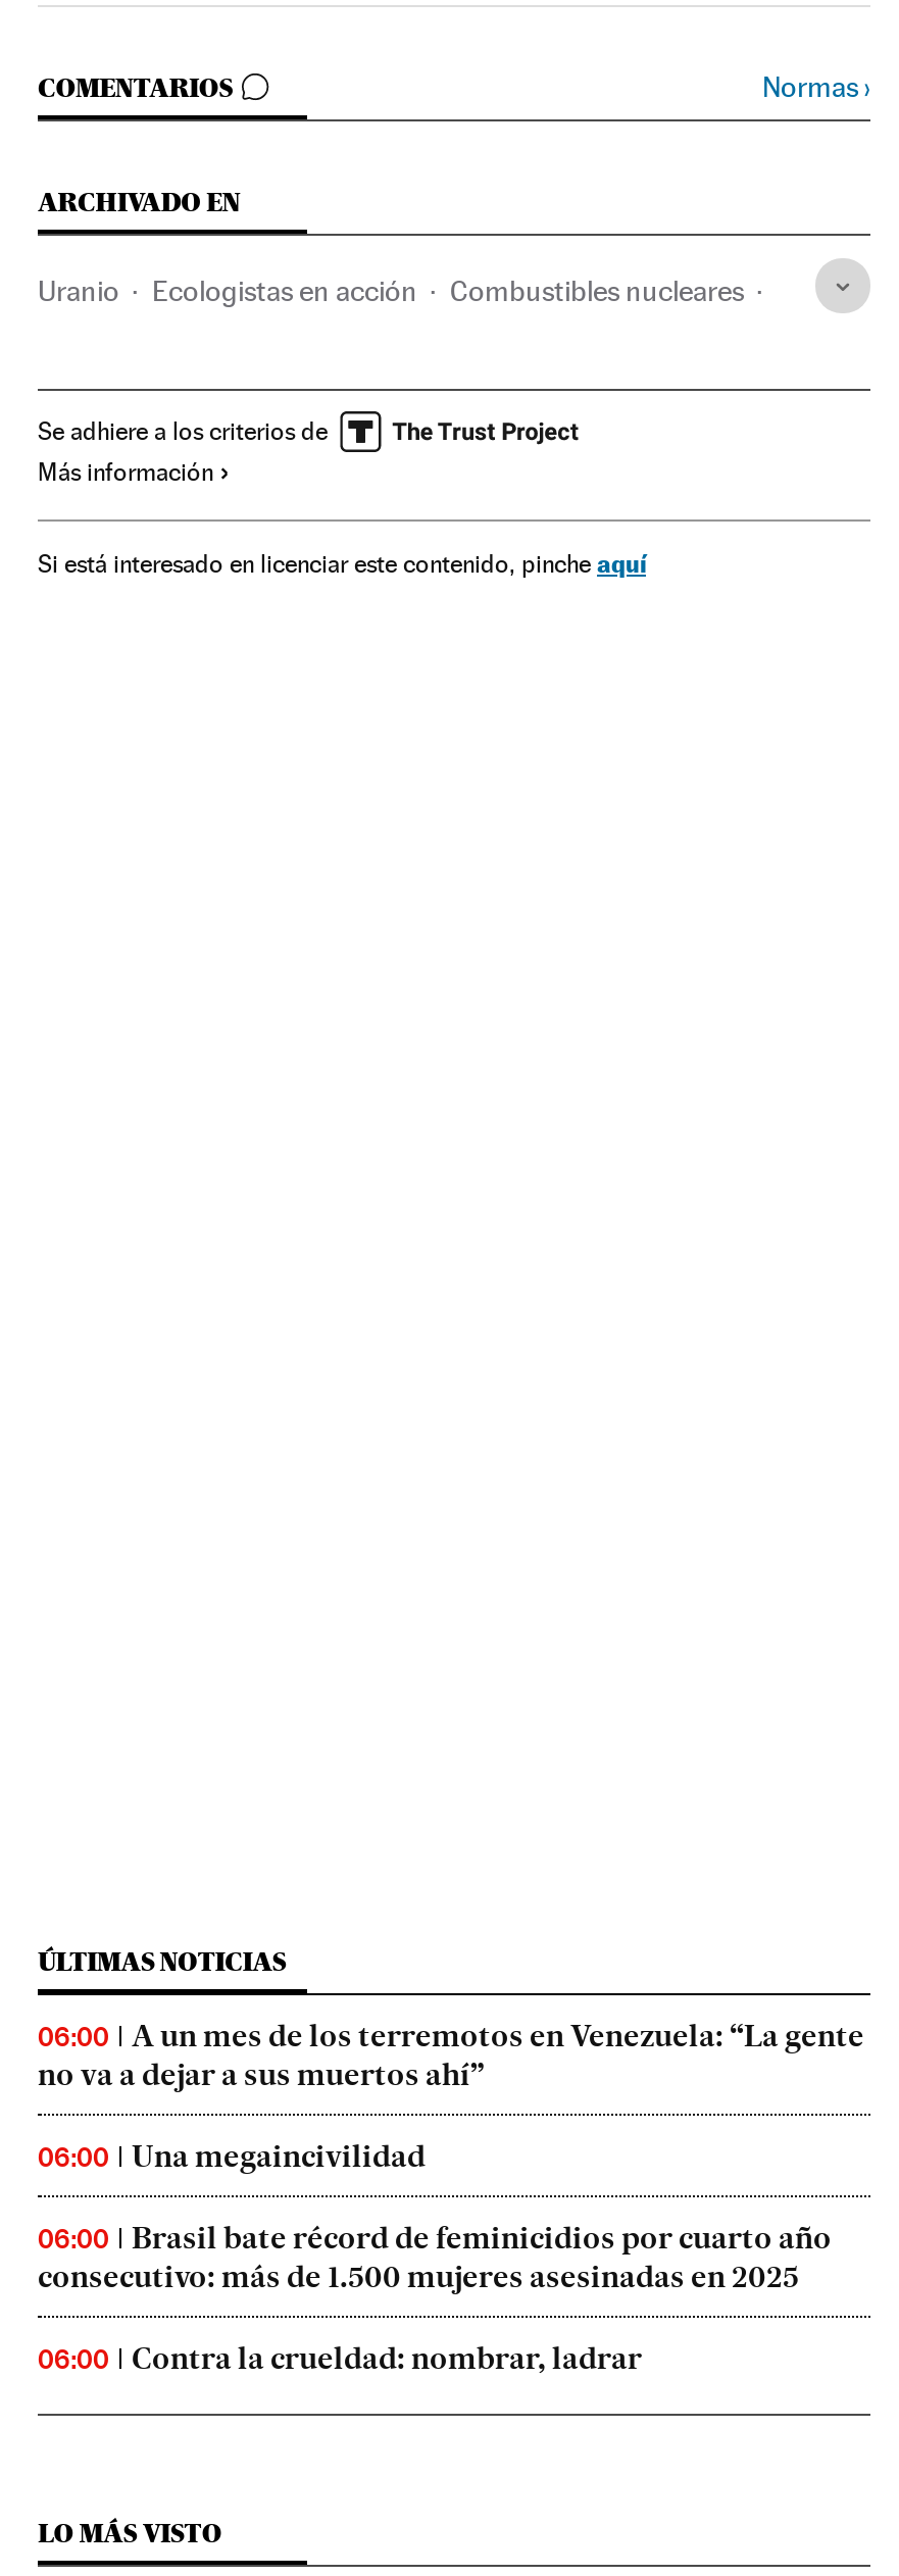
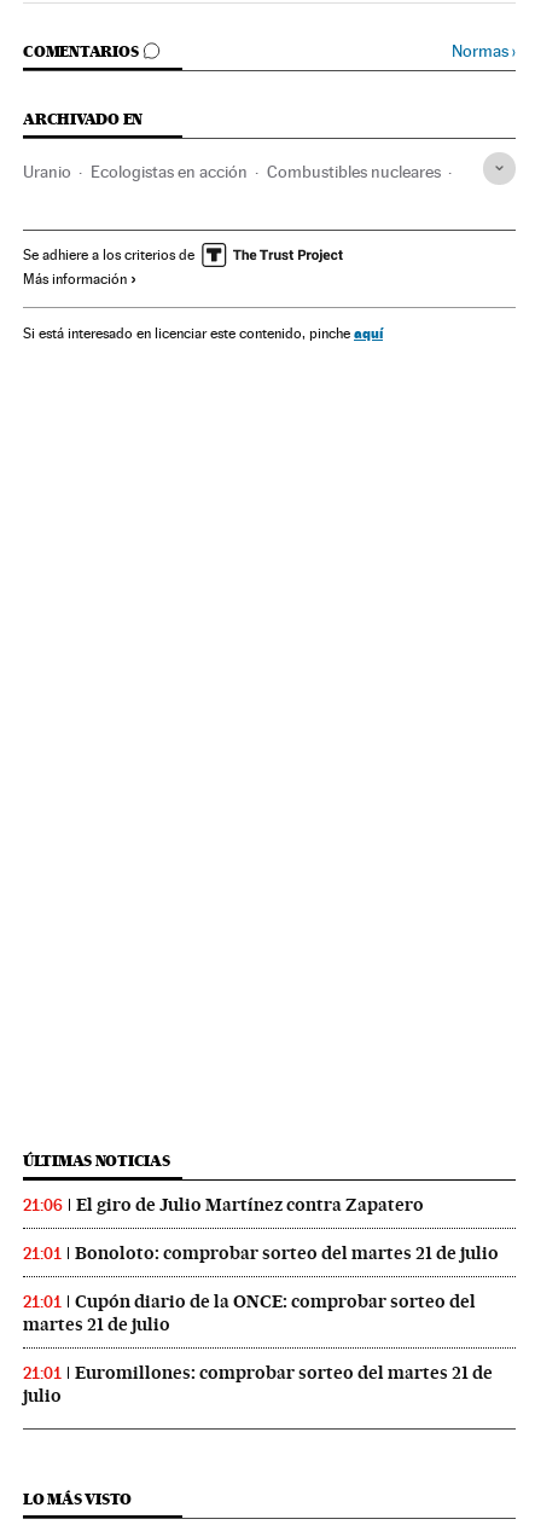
- 06:00
- A un mes de los terremotos en Venezuela: “La gente
- no va a dejar a sus muertos ahí”
+ 21:06
+ El giro de Julio Martínez contra Zapatero

- 06:00
- Una megaincivilidad
+ 21:01
+ Bonoloto: comprobar sorteo del martes 21 de julio

- 06:00
- Brasil bate récord de feminicidios por cuarto año
- consecutivo: más de 1.500 mujeres asesinadas en 2025
+ 21:01
+ Cupón diario de la ONCE: comprobar sorteo del
+ martes 21 de julio

- 06:00
- Contra la crueldad: nombrar, ladrar
+ 21:01
+ Euromillones: comprobar sorteo del martes 21 de
+ julio
